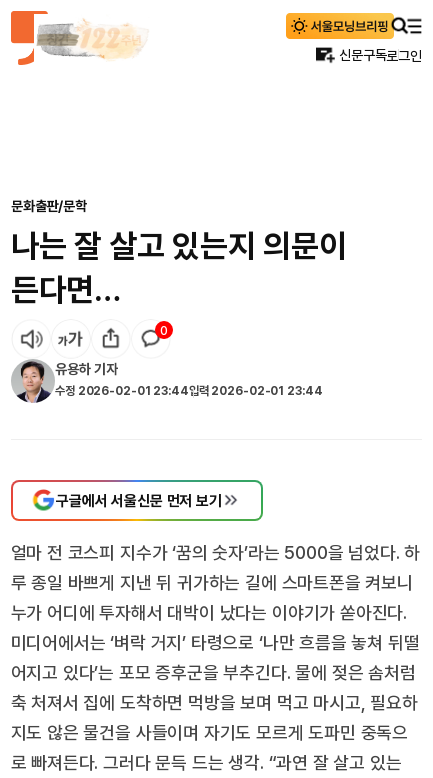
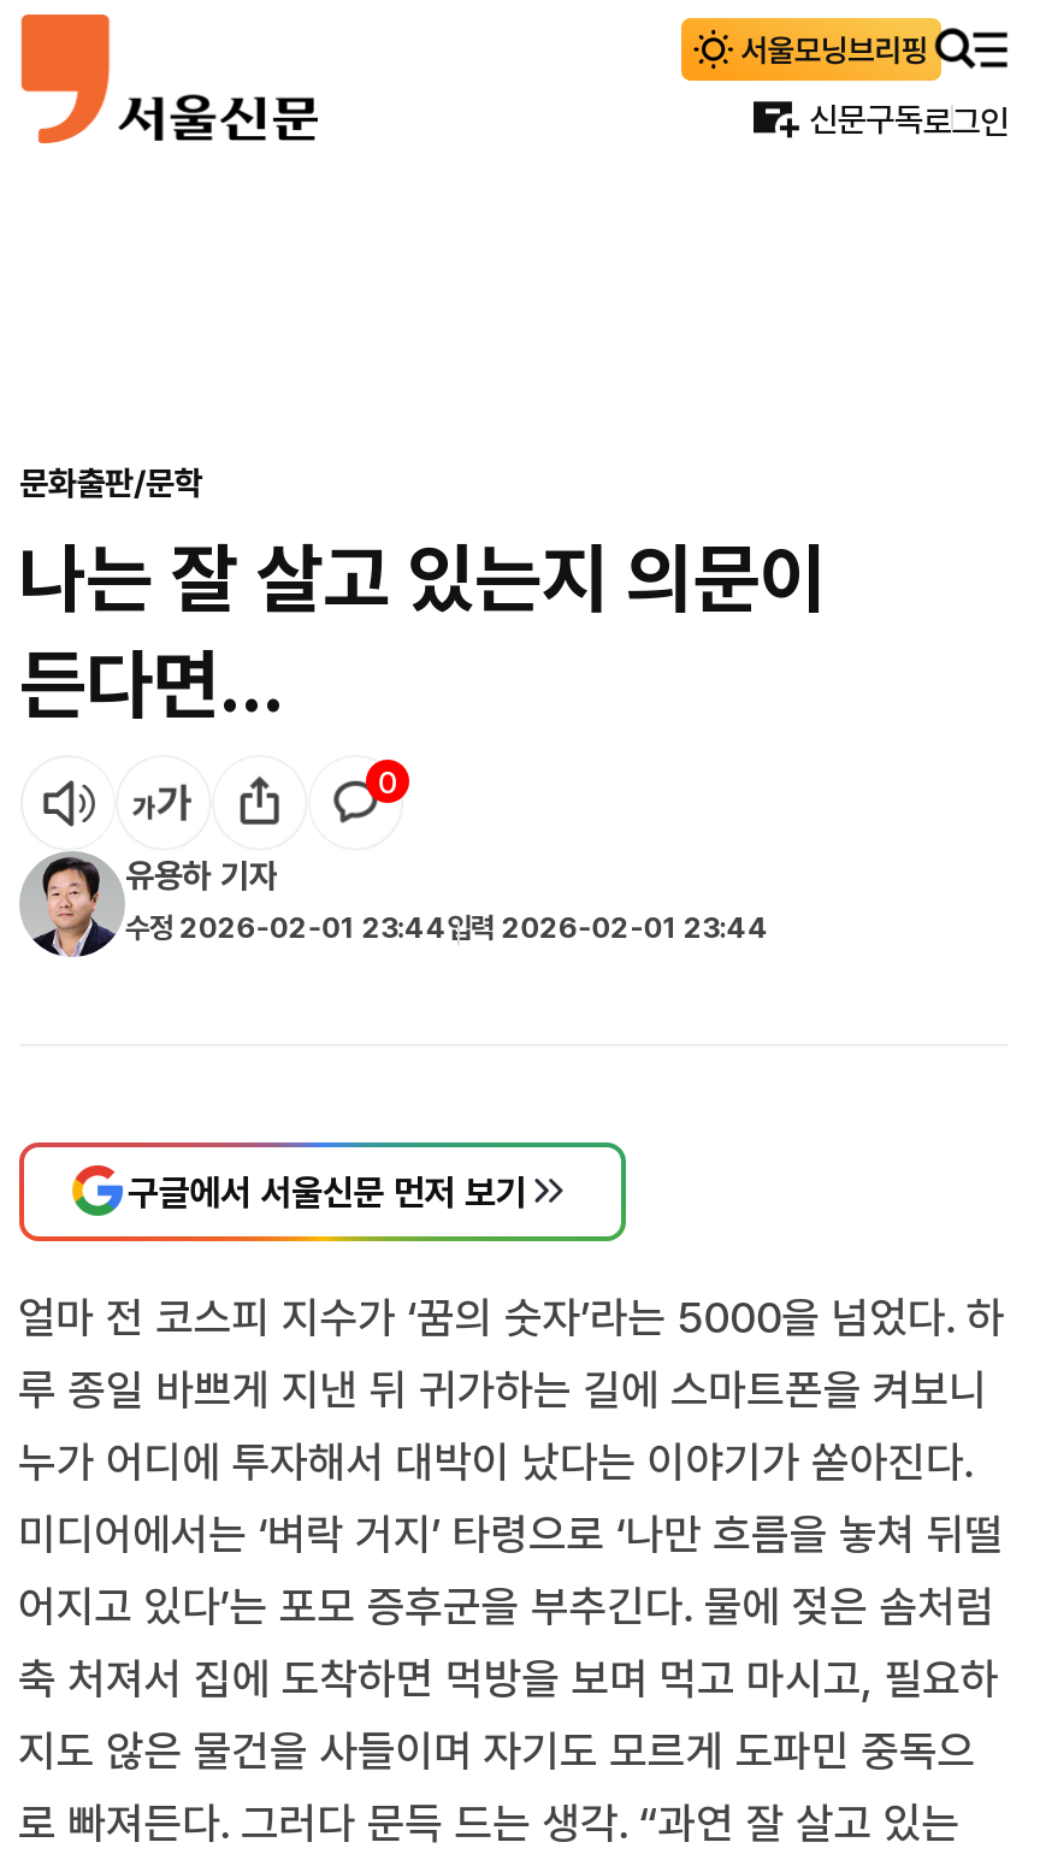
- [image]
+ [image]
